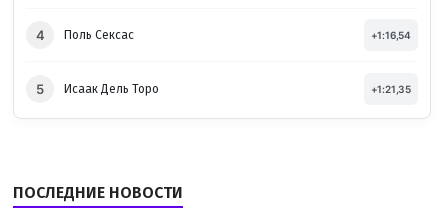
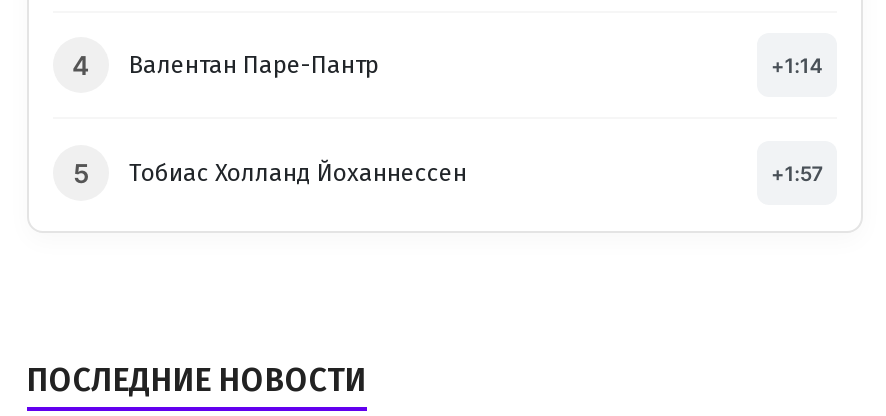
- Поль Сексас
- +1:16,54
+ Валентан Паре-Пантр
+ +1:14

- Исаак Дель Торо
- +1:21,35
+ Тобиас Холланд Йоханнессен
+ +1:57
